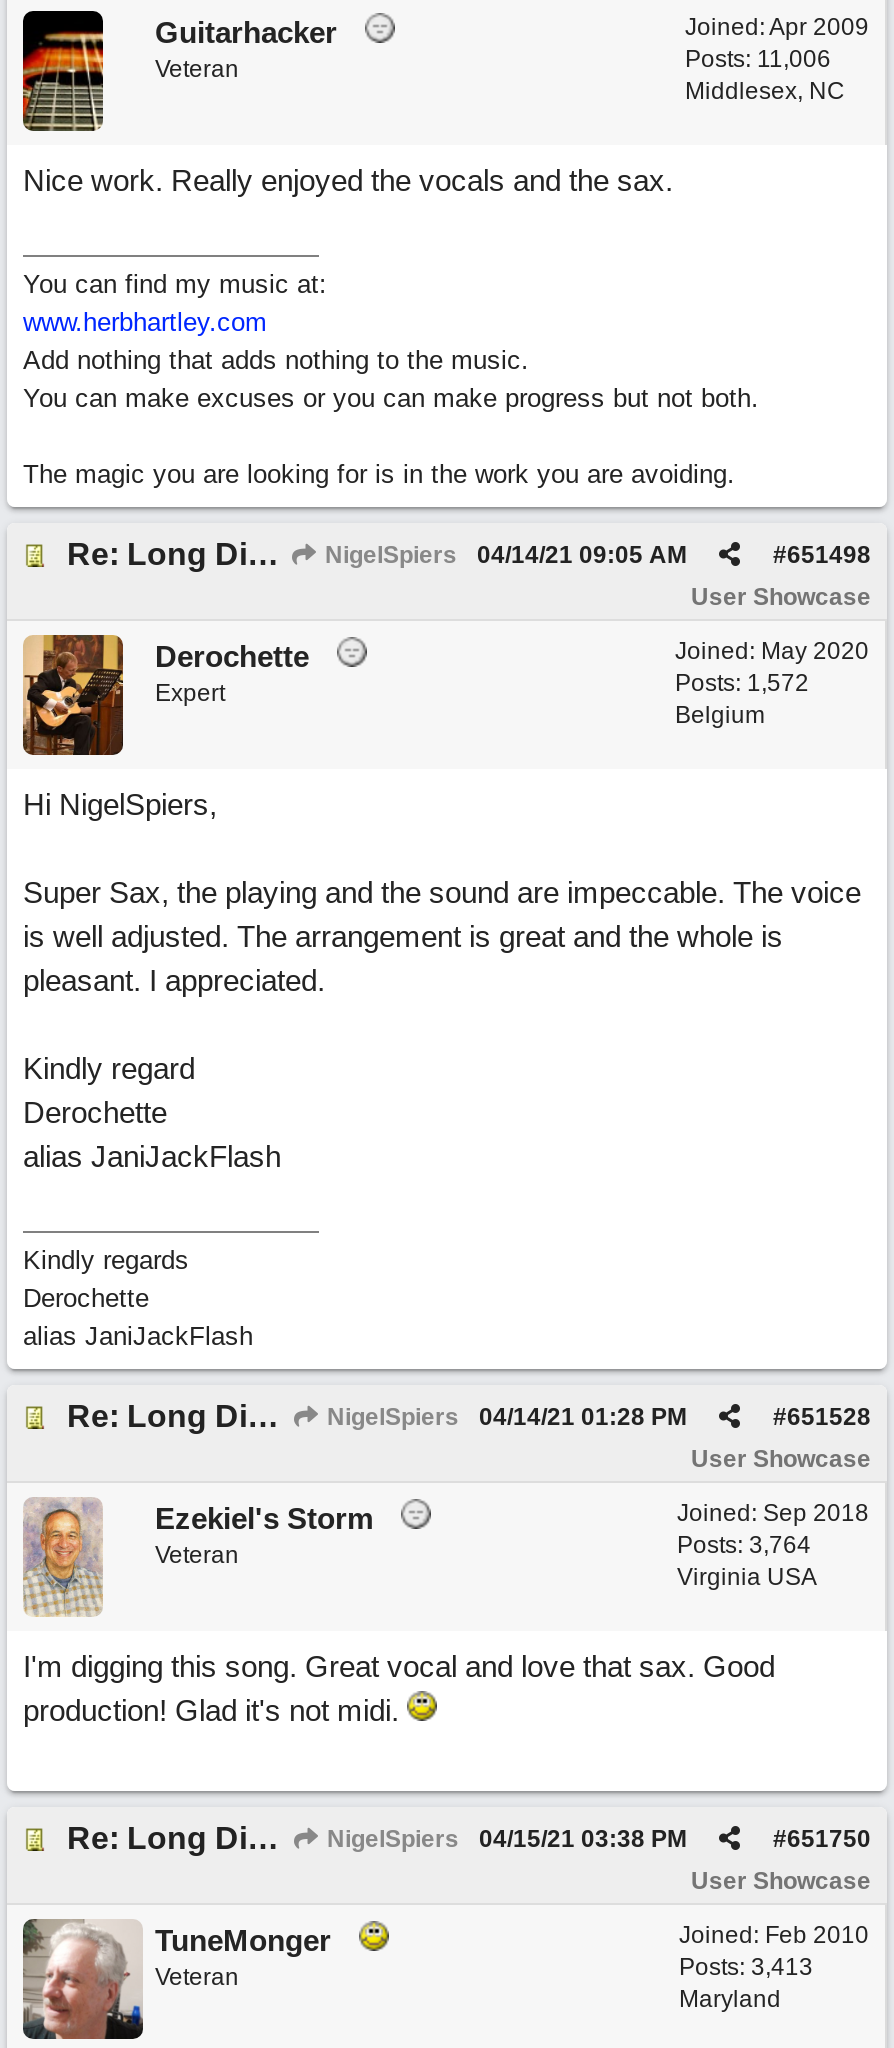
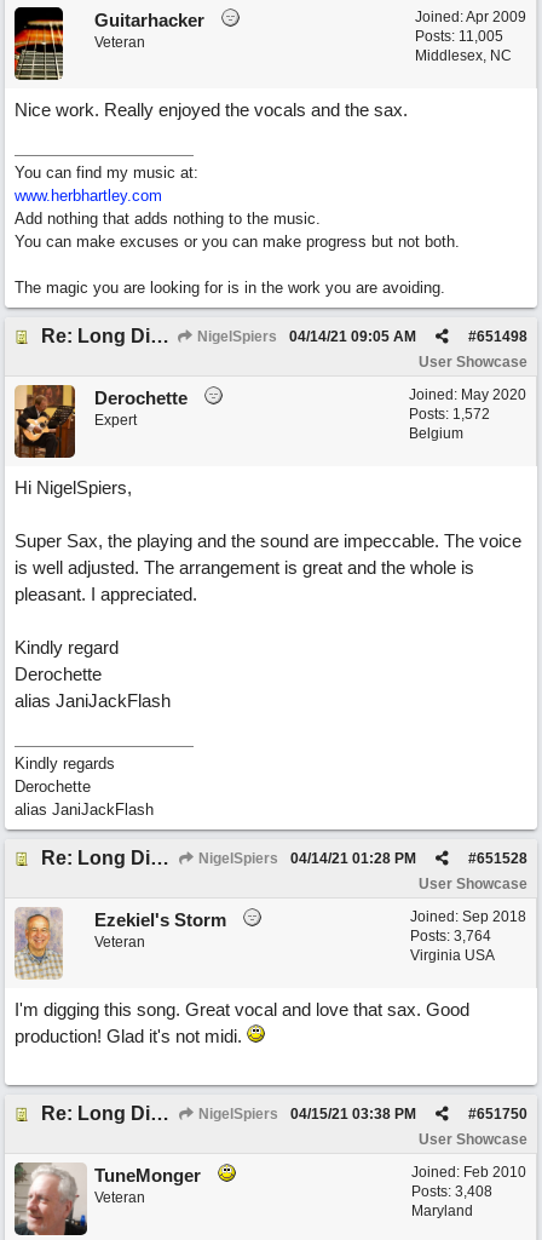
- Posts: 11,006
+ Posts: 11,005

- Posts: 3,413
+ Posts: 3,408
